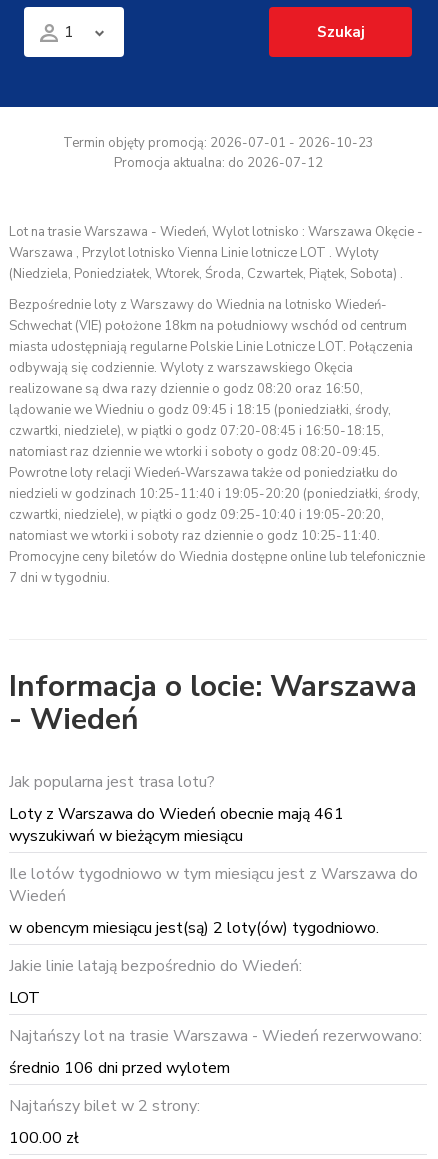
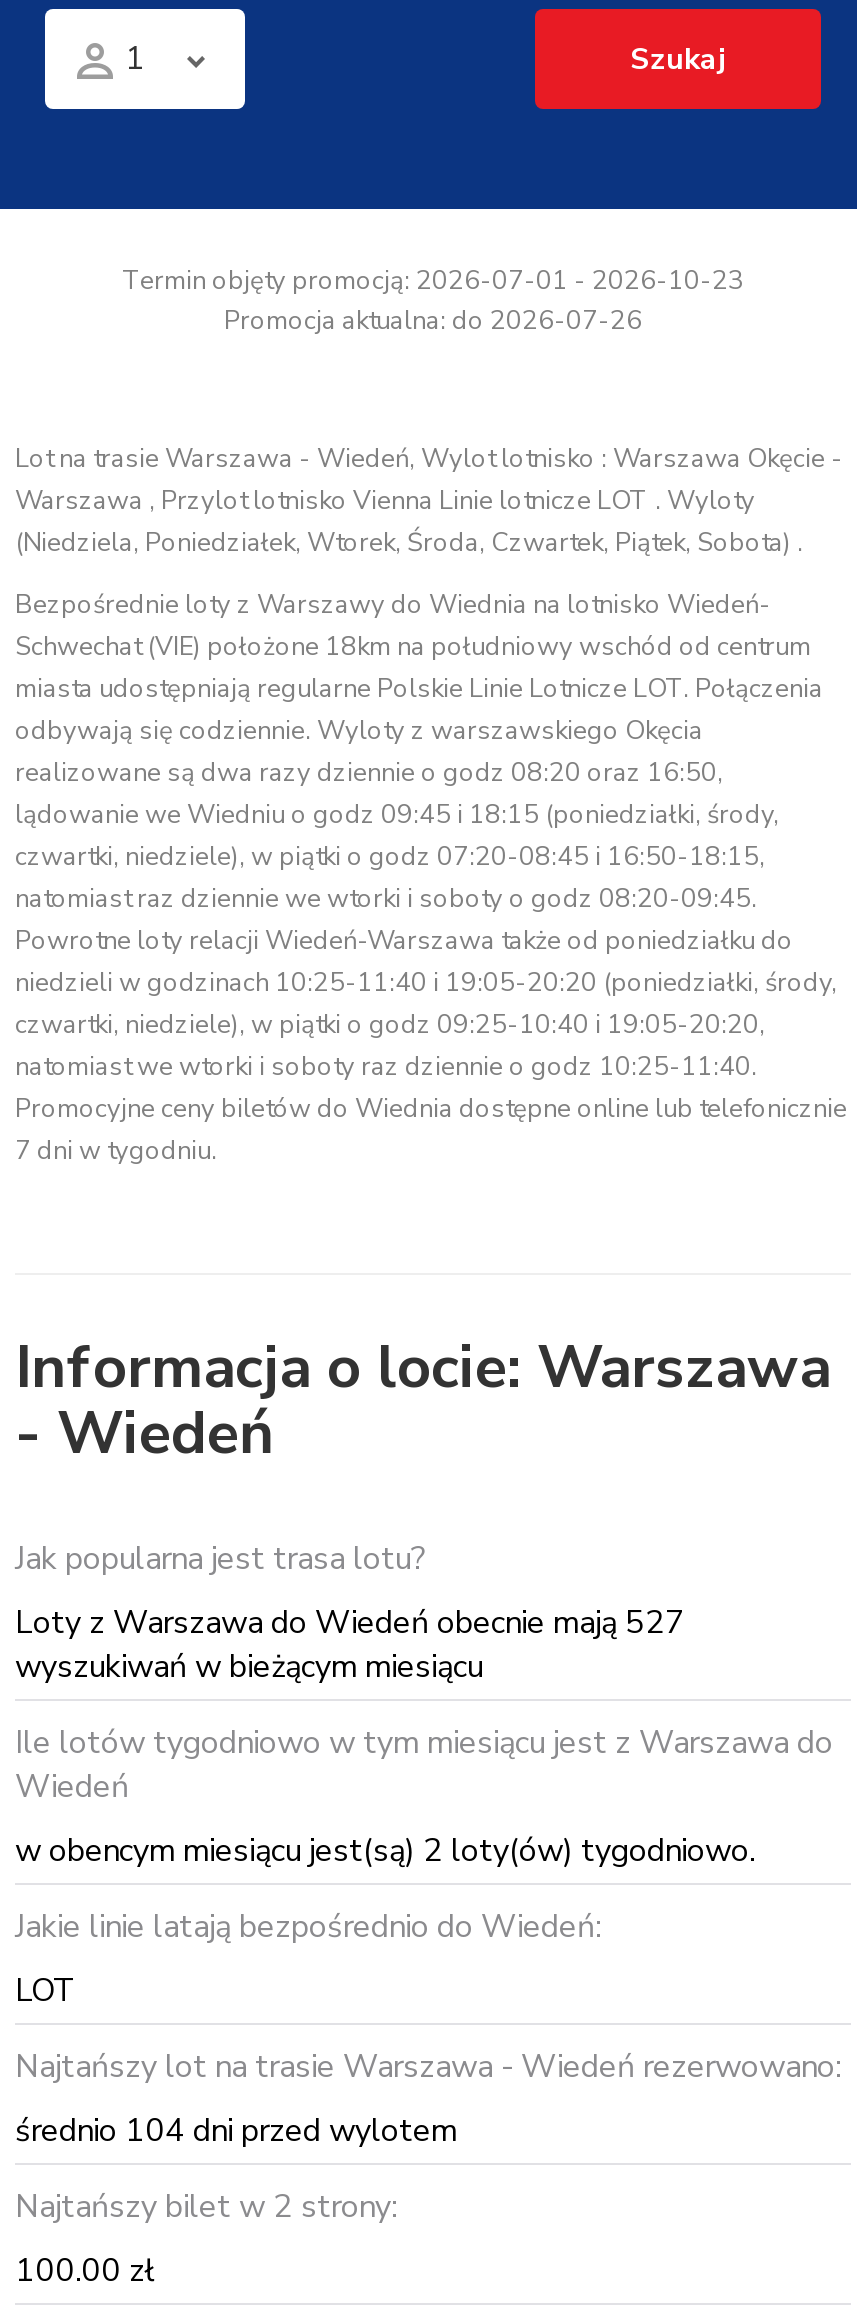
- Promocja aktualna: do 2026-07-12
+ Promocja aktualna: do 2026-07-26

- Loty z Warszawa do Wiedeń obecnie mają 461
+ Loty z Warszawa do Wiedeń obecnie mają 527

- średnio 106 dni przed wylotem
+ średnio 104 dni przed wylotem
